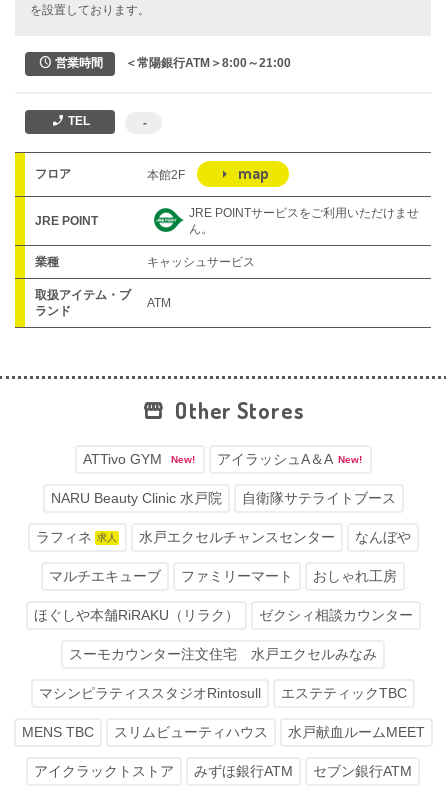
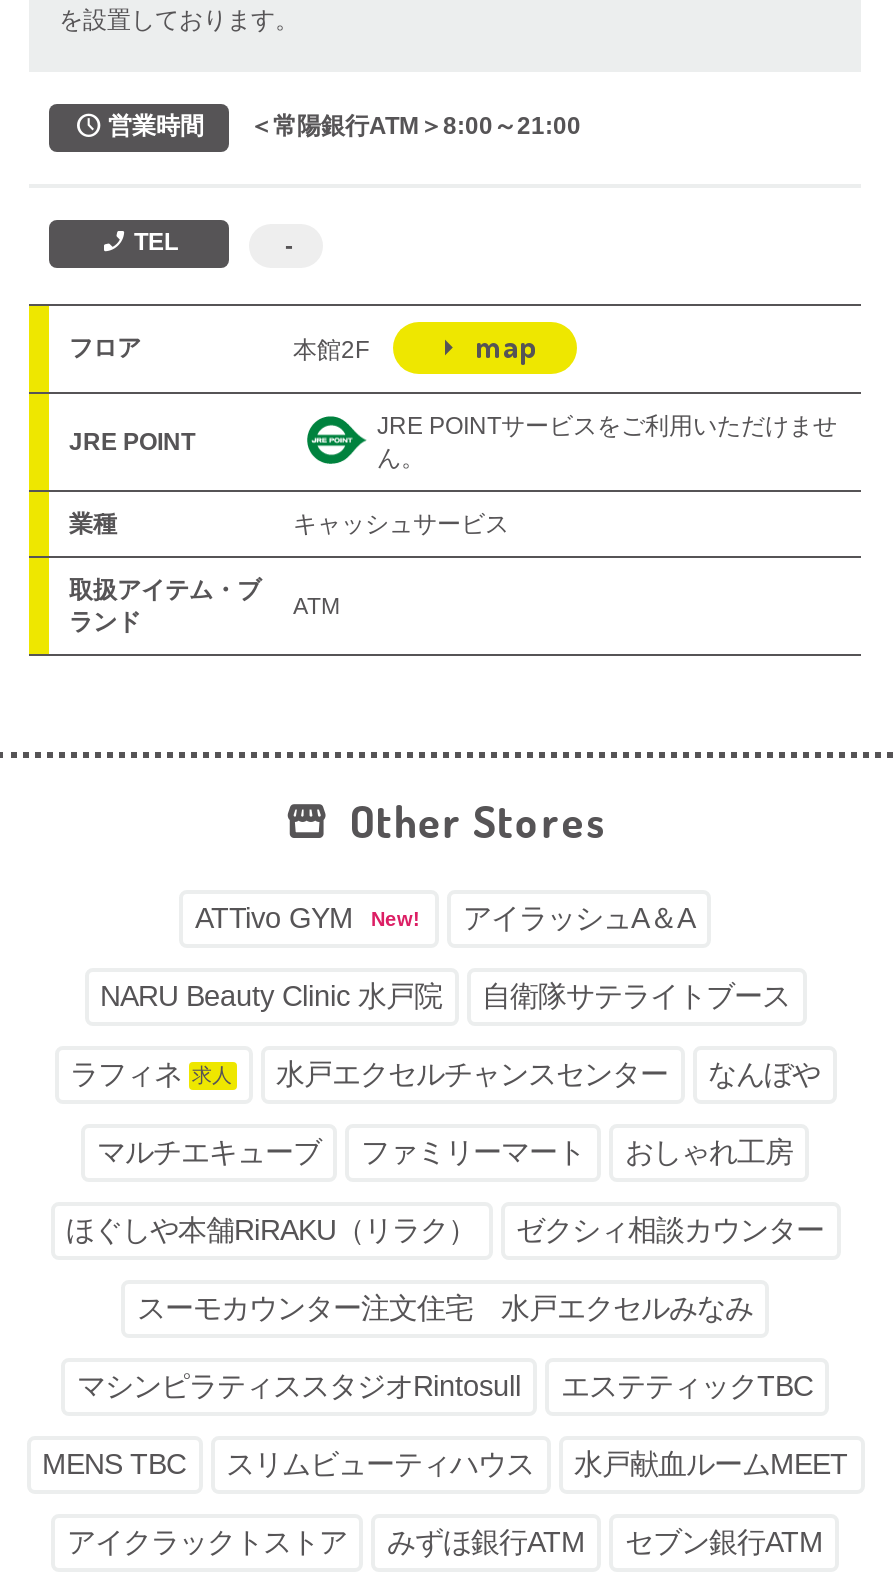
- アイラッシュA＆A New!
+ アイラッシュA＆A
